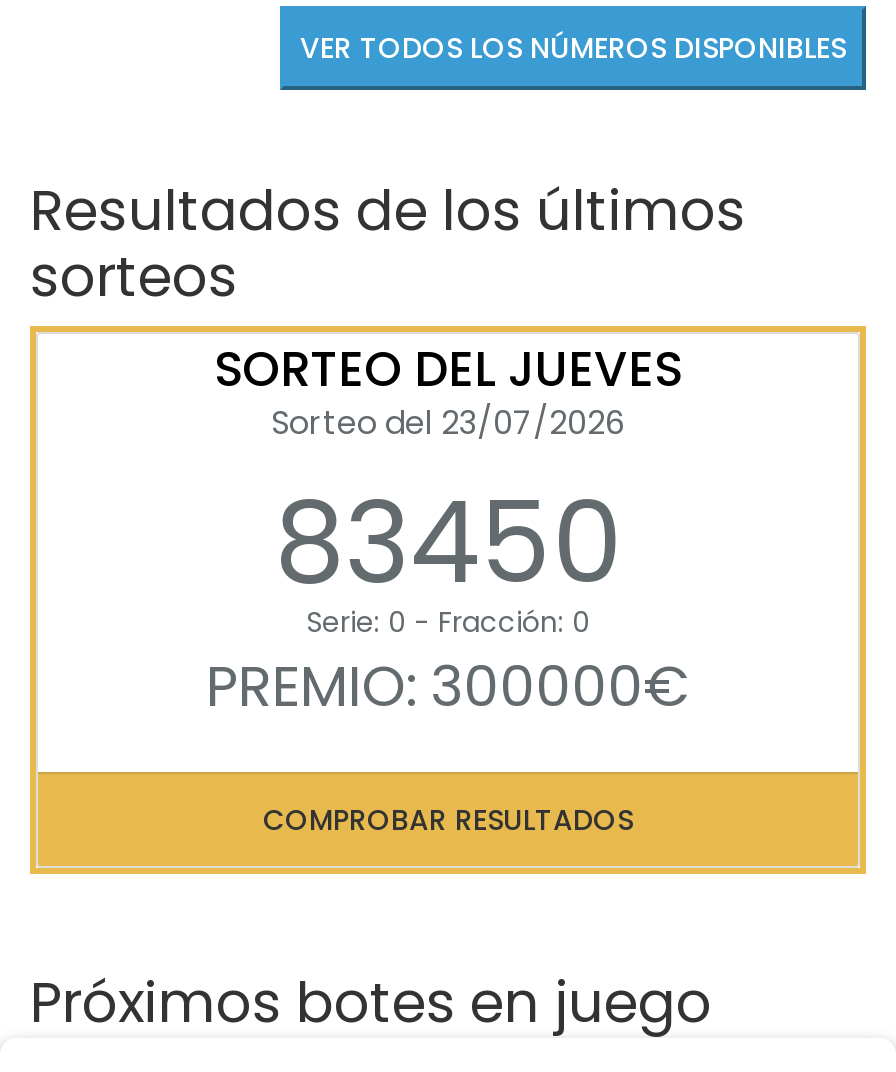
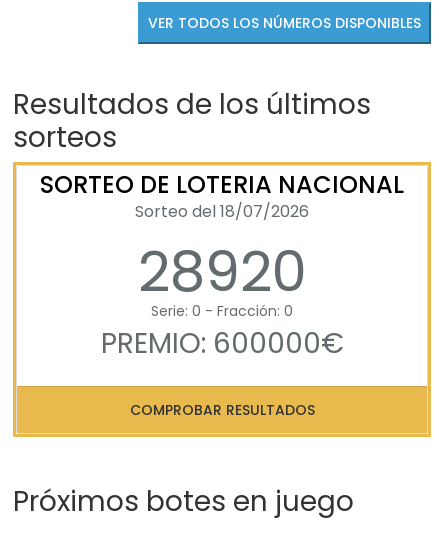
- SORTEO DEL JUEVES
- Sorteo del 23/07/2026
- 83450
+ SORTEO DE LOTERIA NACIONAL
+ Sorteo del 18/07/2026
+ 28920

- PREMIO: 300000€
+ PREMIO: 600000€
